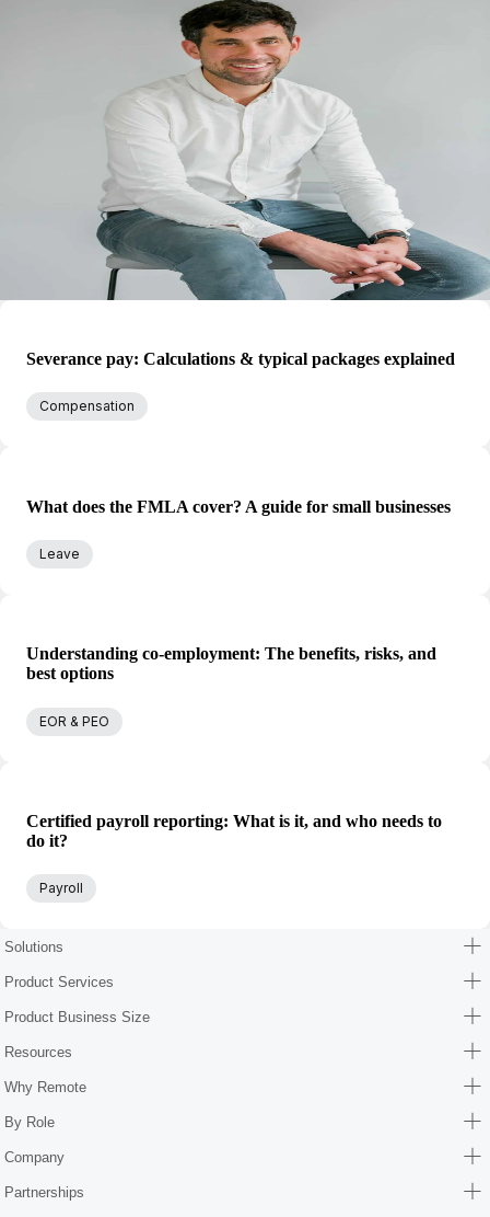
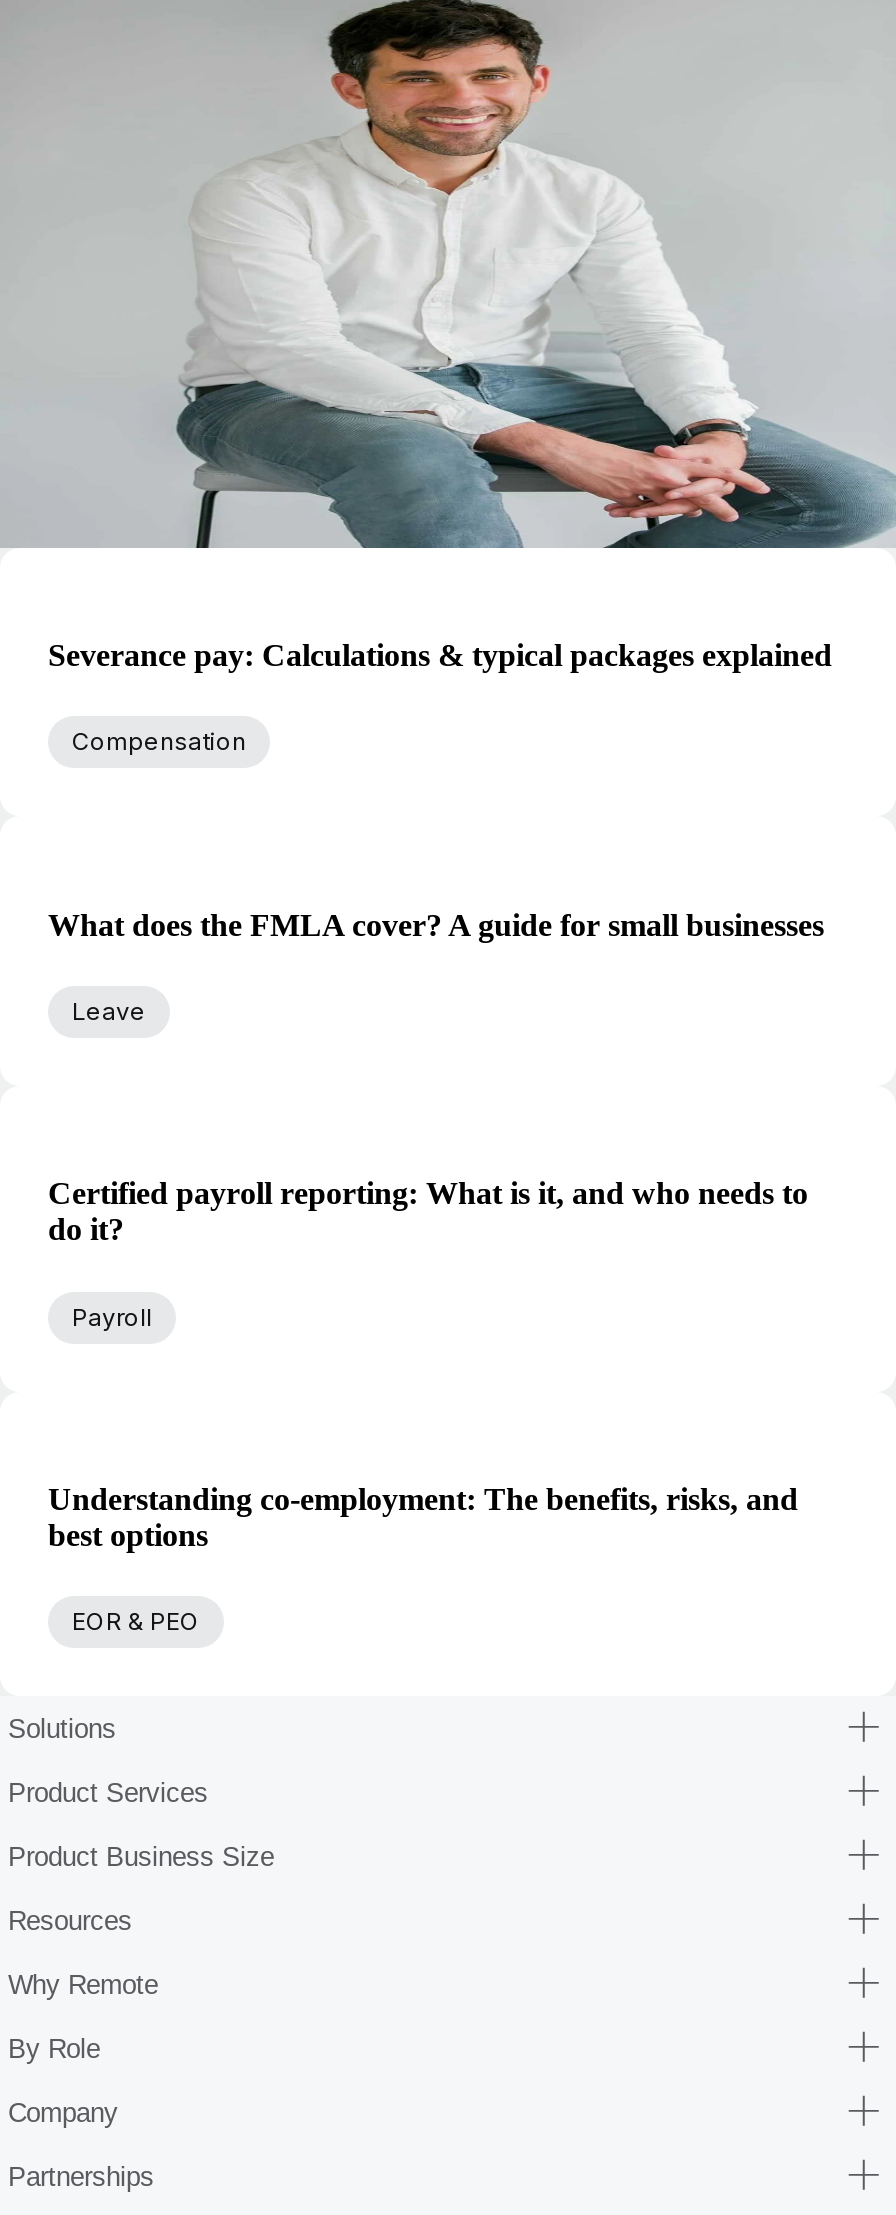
moved down: Understanding co-employment: The benefits, risks, and | best options | EOR & PEO

moved up: Certified payroll reporting: What is it, and who needs to | do it? | Payroll
